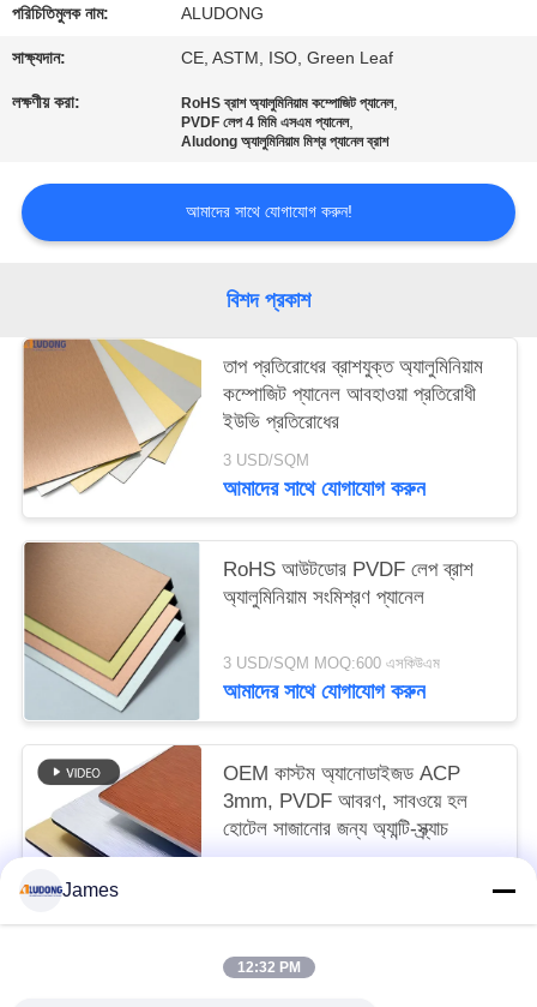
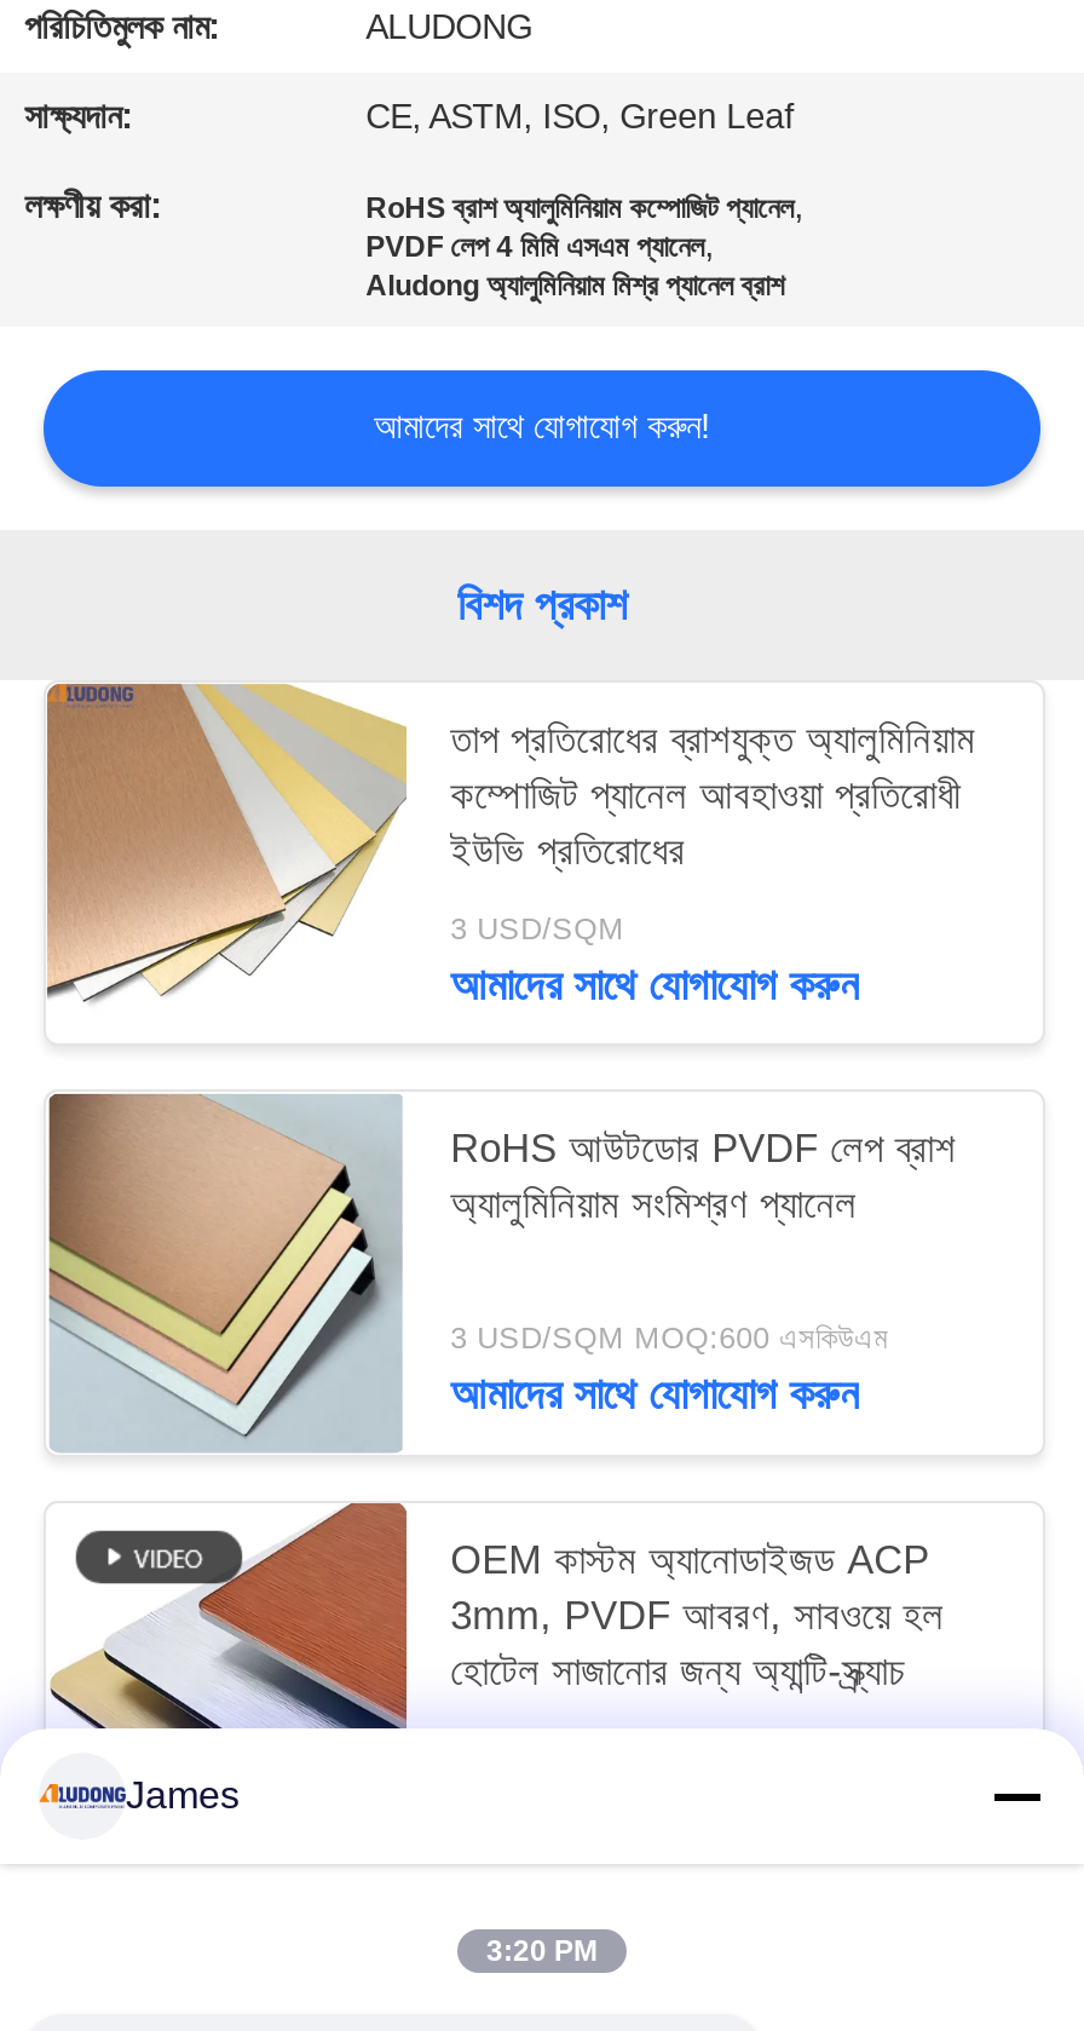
- 12:32 PM
+ 3:20 PM
